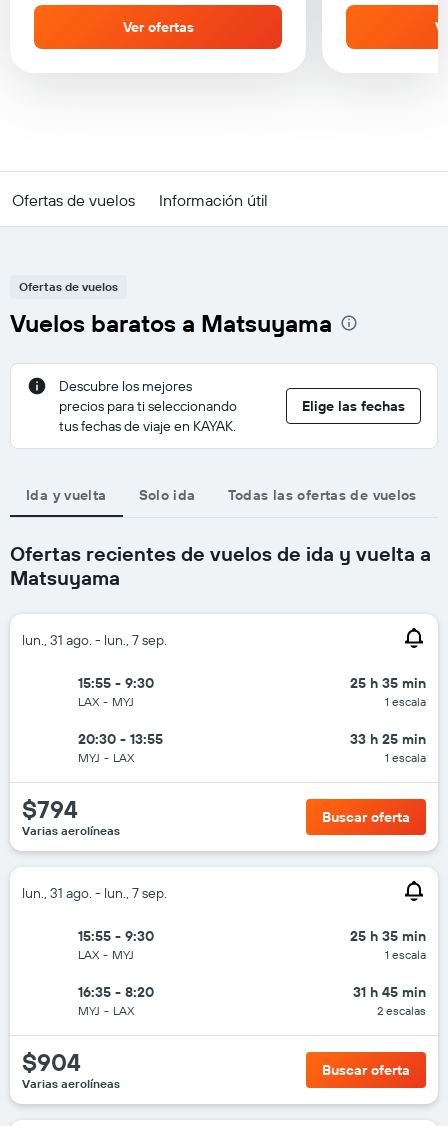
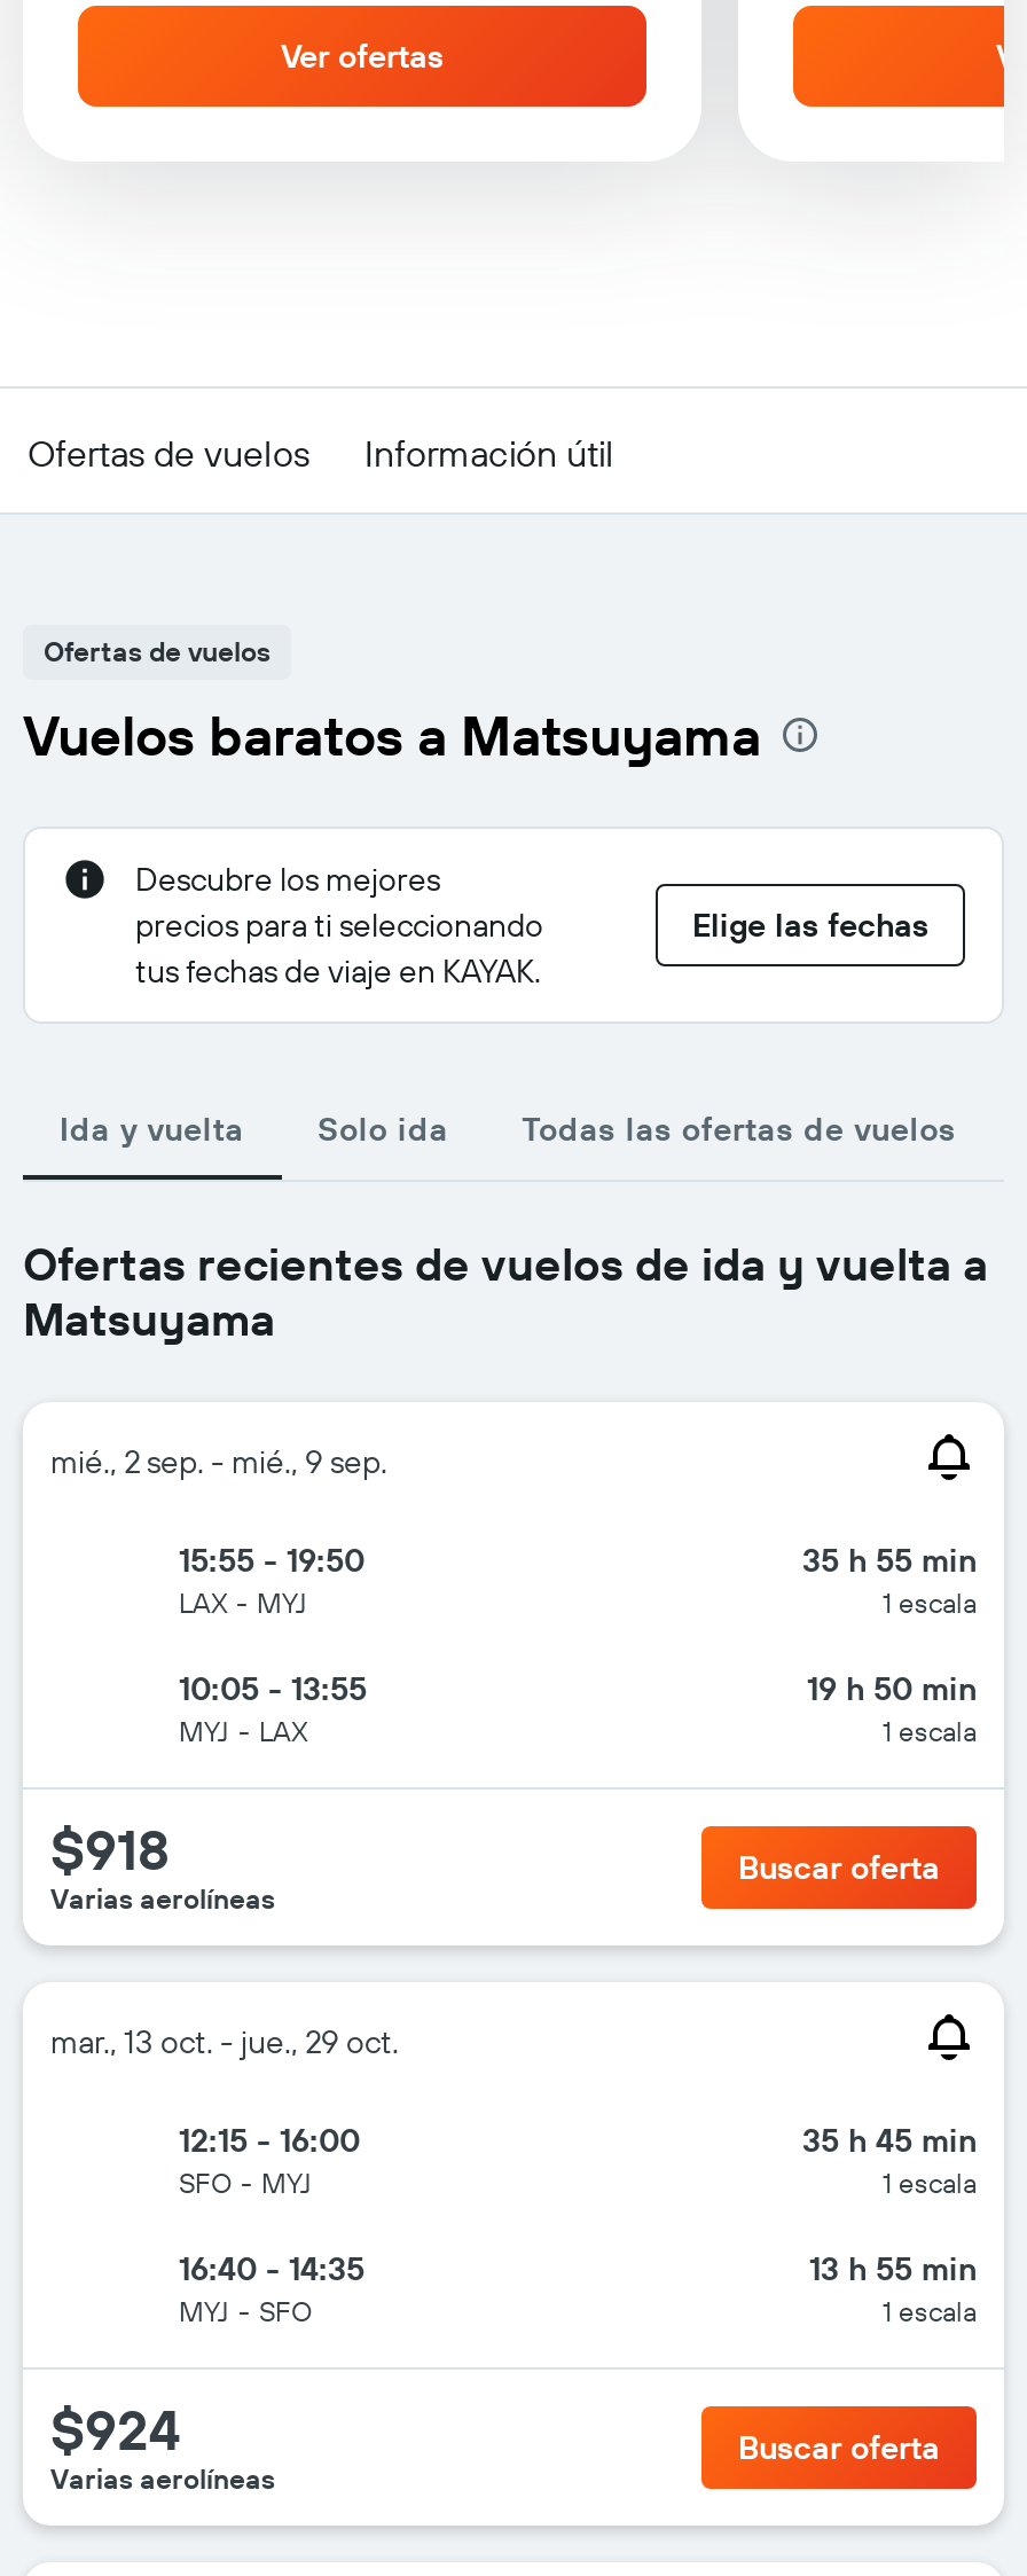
- lun., 31 ago. - lun., 7 sep.
+ mié., 2 sep. - mié., 9 sep.

- 15:55 - 9:30
+ 15:55 - 19:50

- 25 h 35 min
+ 35 h 55 min

- 20:30 - 13:55
+ 10:05 - 13:55

- 33 h 25 min
+ 19 h 50 min

- $794
+ $918

- lun., 31 ago. - lun., 7 sep.
+ mar., 13 oct. - jue., 29 oct.

- 15:55 - 9:30
- LAX - MYJ
+ 12:15 - 16:00
+ SFO - MYJ

- 25 h 35 min
+ 35 h 45 min

- 16:35 - 8:20
- MYJ - LAX
+ 16:40 - 14:35
+ MYJ - SFO

- 31 h 45 min
- 2 escalas
+ 13 h 55 min
+ 1 escala

- $904
+ $924
